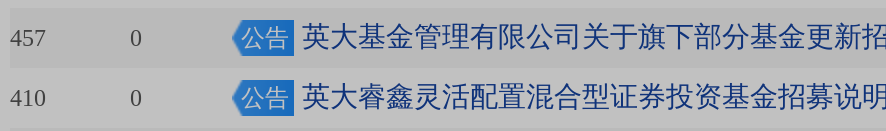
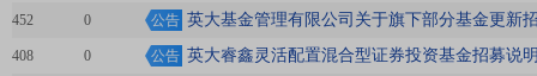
- 457
+ 452

- 410
+ 408
